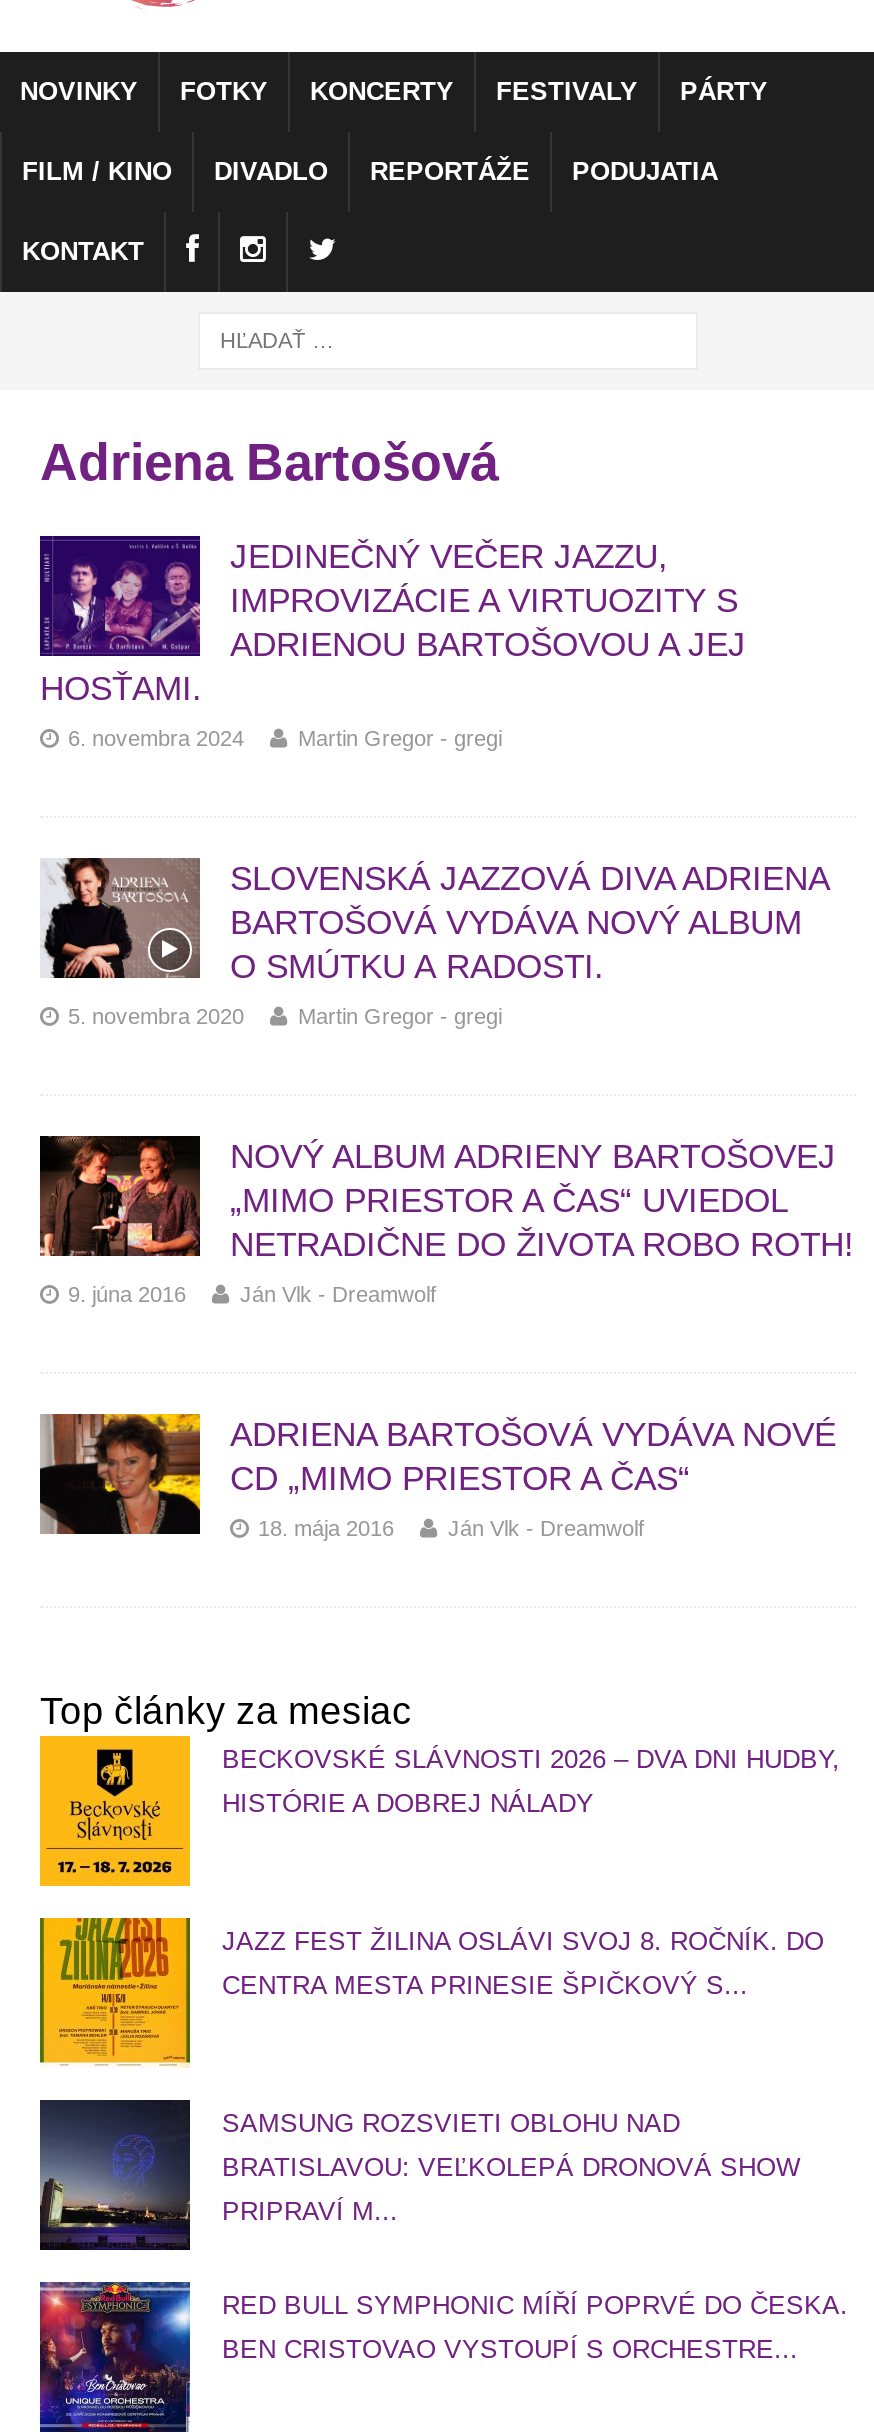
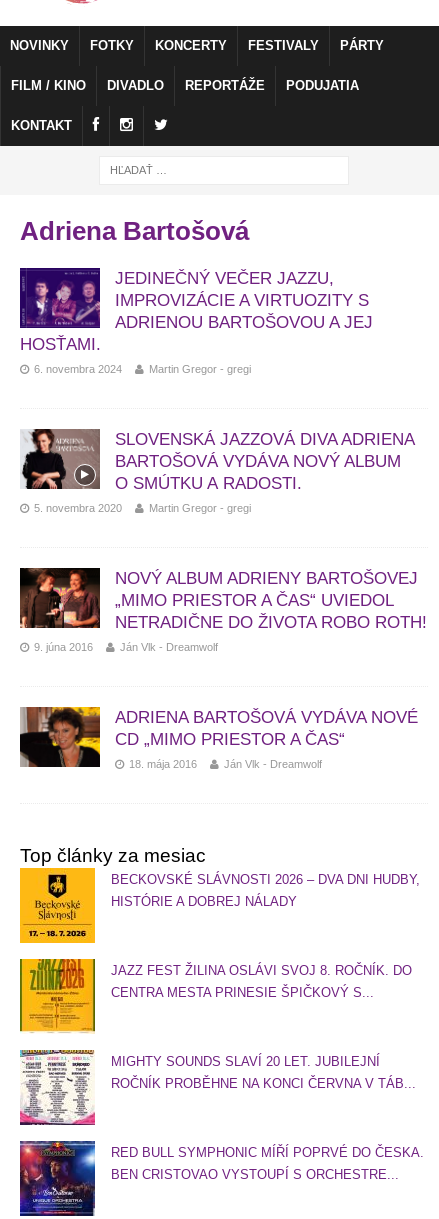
- [image]
- SAMSUNG ROZSVIETI OBLOHU NAD
- BRATISLAVOU: VEĽKOLEPÁ DRONOVÁ SHOW
- PRIPRAVÍ M...
+ [image]
+ MIGHTY SOUNDS SLAVÍ 20 LET. JUBILEJNÍ
+ ROČNÍK PROBĚHNE NA KONCI ČERVNA V TÁB...
